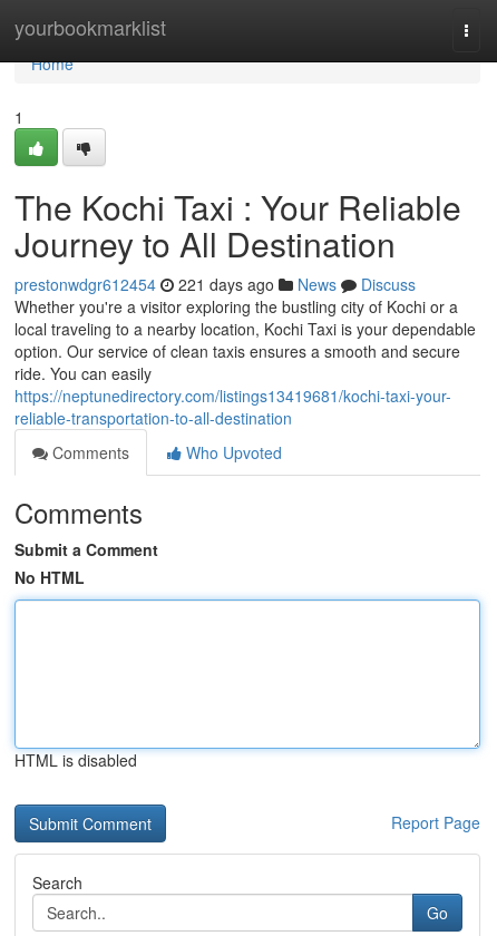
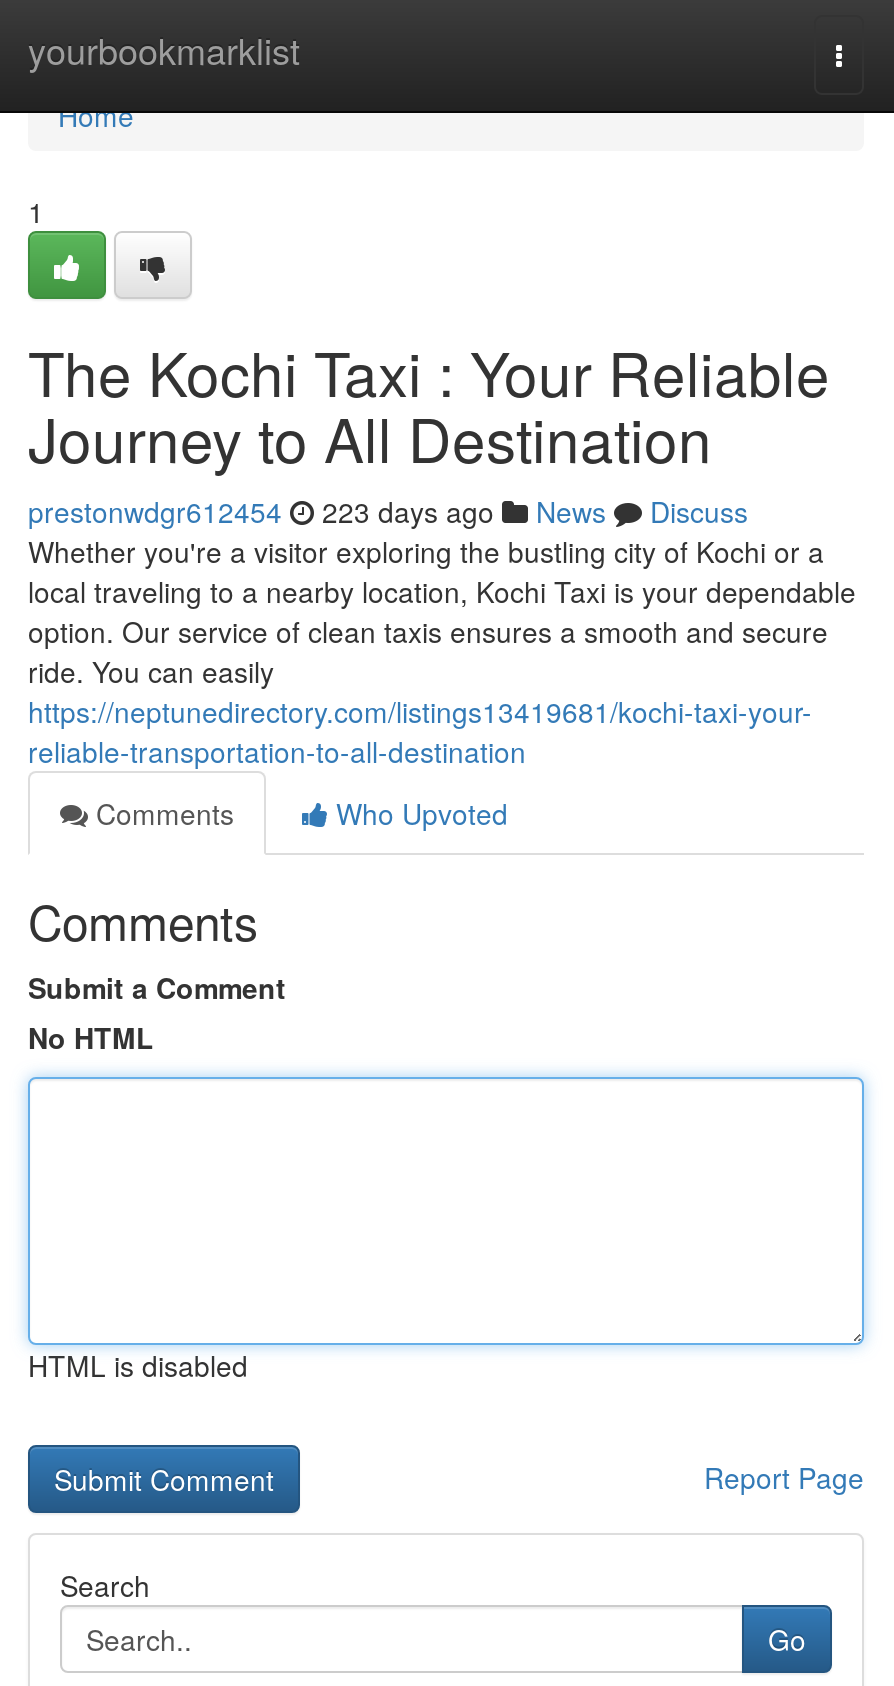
- prestonwdgr612454 221 days ago News Discuss
+ prestonwdgr612454 223 days ago News Discuss
